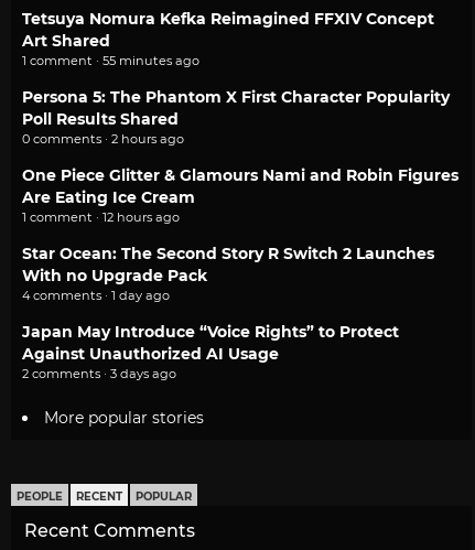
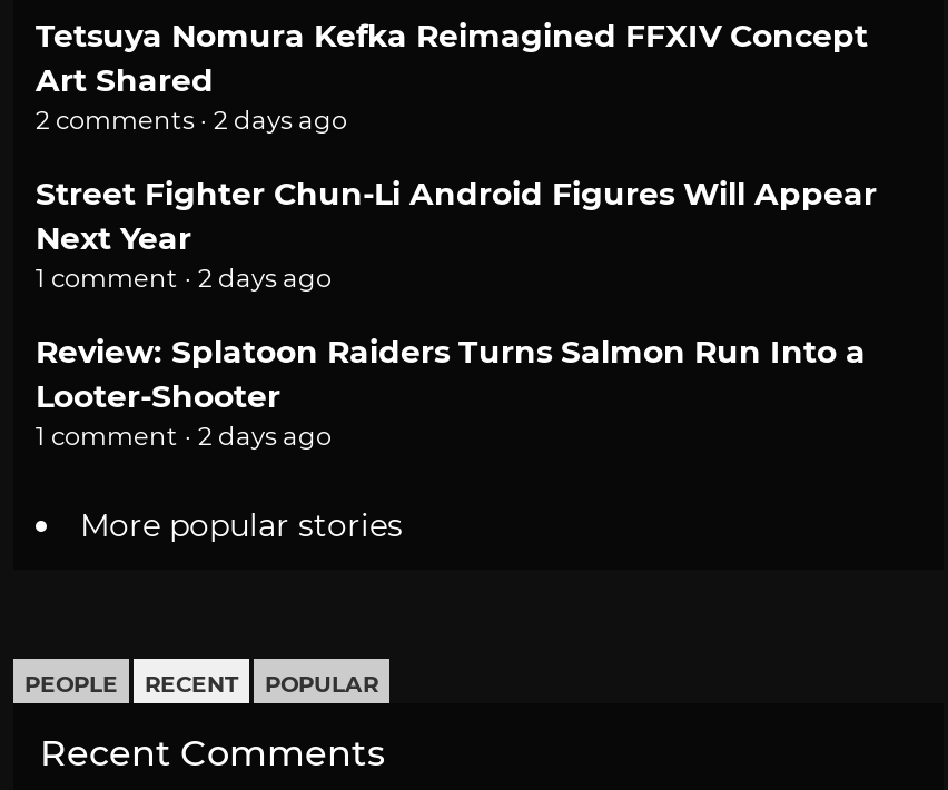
- 1 comment · 55 minutes ago
- Persona 5: The Phantom X First Character Popularity
- Poll Results Shared
- 0 comments · 2 hours ago
- One Piece Glitter & Glamours Nami and Robin Figures
- Are Eating Ice Cream
- 1 comment · 12 hours ago
- Star Ocean: The Second Story R Switch 2 Launches
- With no Upgrade Pack
- 4 comments · 1 day ago
- Japan May Introduce “Voice Rights” to Protect
- Against Unauthorized AI Usage
- 2 comments · 3 days ago
+ 2 comments · 2 days ago
+ Street Fighter Chun-Li Android Figures Will Appear
+ Next Year
+ 1 comment · 2 days ago
+ Review: Splatoon Raiders Turns Salmon Run Into a
+ Looter-Shooter
+ 1 comment · 2 days ago
